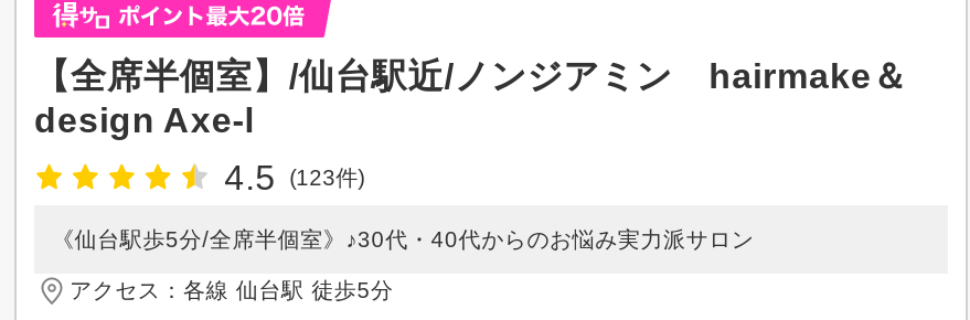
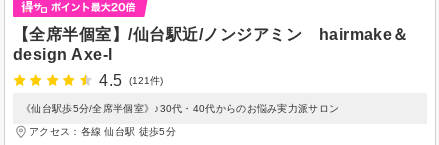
- 4.5 (123件)
+ 4.5 (121件)
